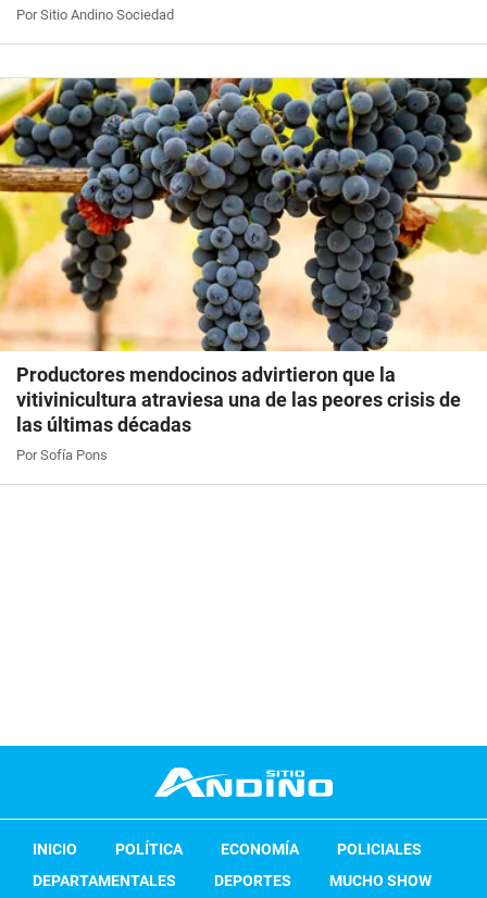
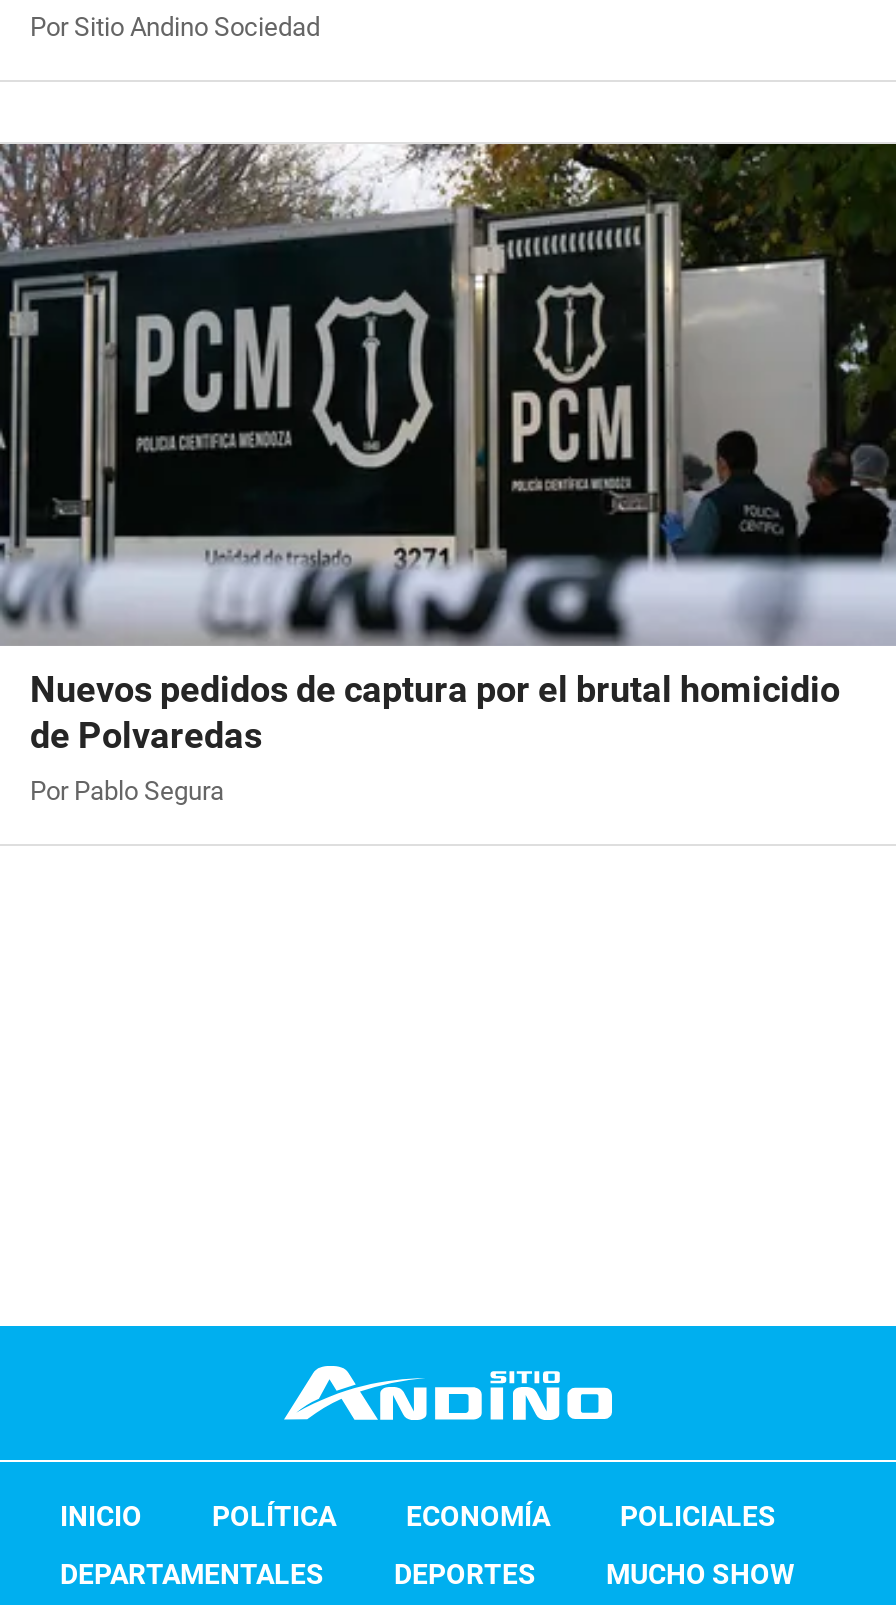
- [image]
- Productores mendocinos advirtieron que la
- vitivinicultura atraviesa una de las peores crisis de
- las últimas décadas
+ [image]
+ Nuevos pedidos de captura por el brutal homicidio
+ de Polvaredas

- Por Sofía Pons
+ Por Pablo Segura
